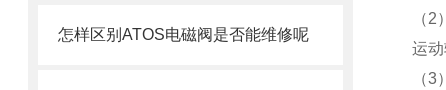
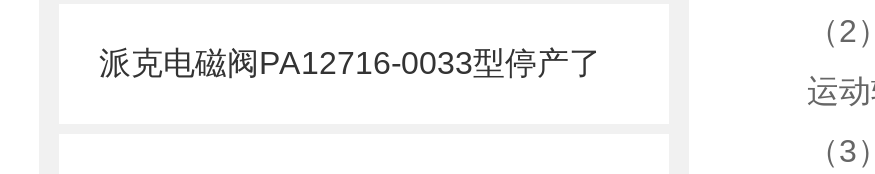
- 怎样区别ATOS电磁阀是否能维修呢
+ 派克电磁阀PA12716-0033型停产了
